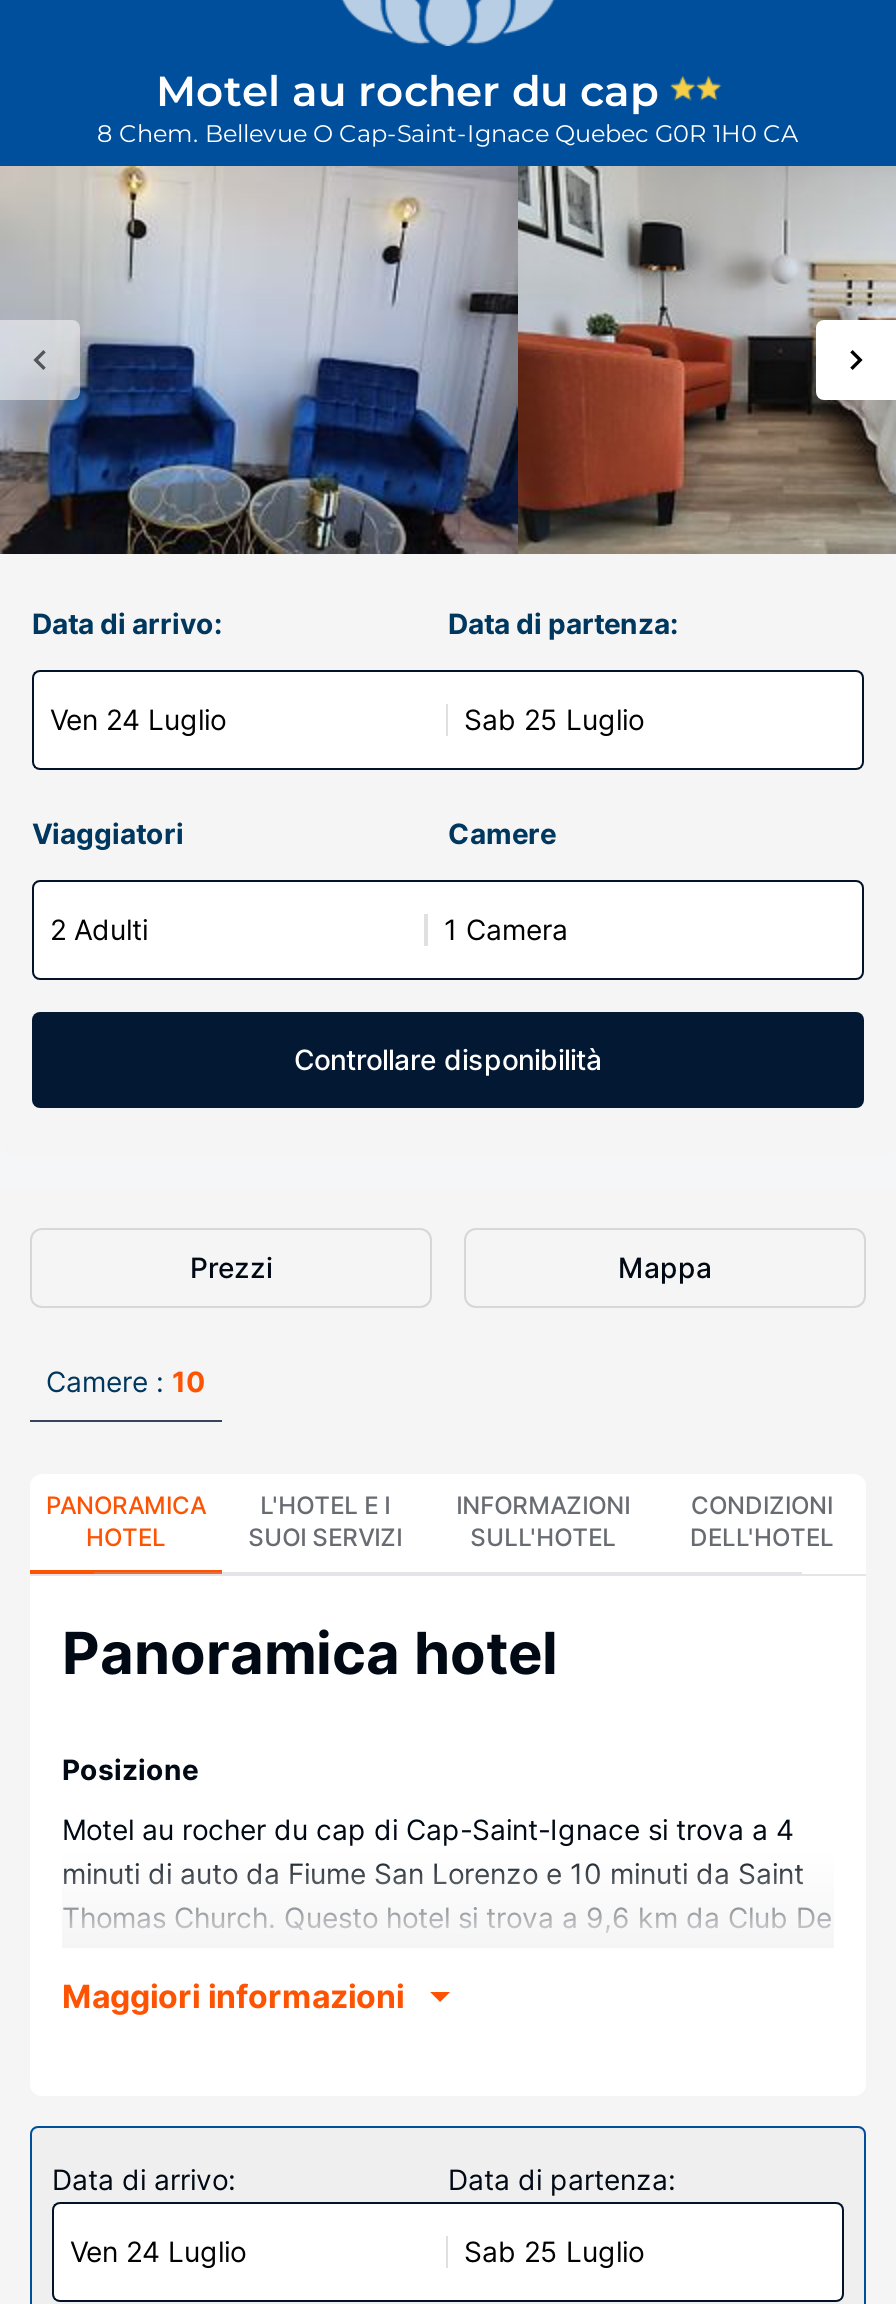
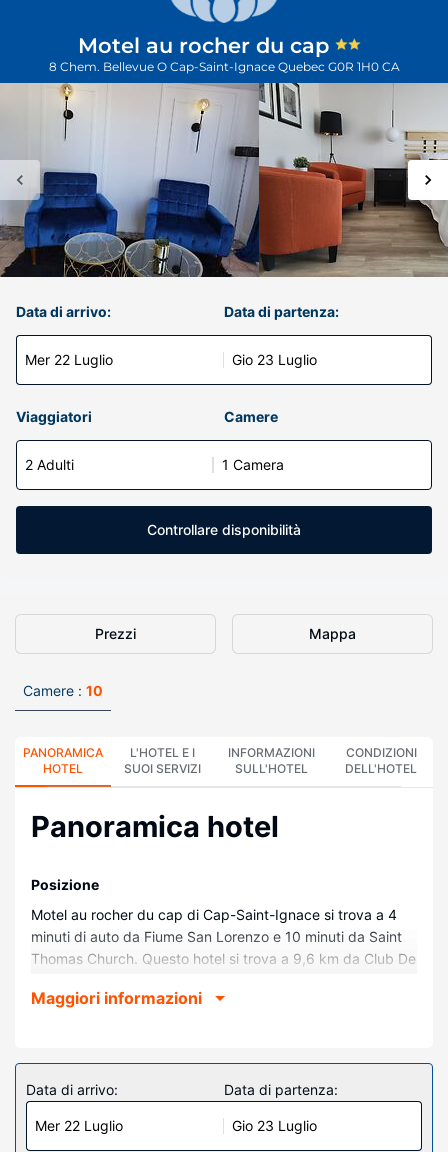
- Ven 24 Luglio
+ Mer 22 Luglio

- Sab 25 Luglio
+ Gio 23 Luglio

- Ven 24 Luglio
+ Mer 22 Luglio

- Sab 25 Luglio
+ Gio 23 Luglio
